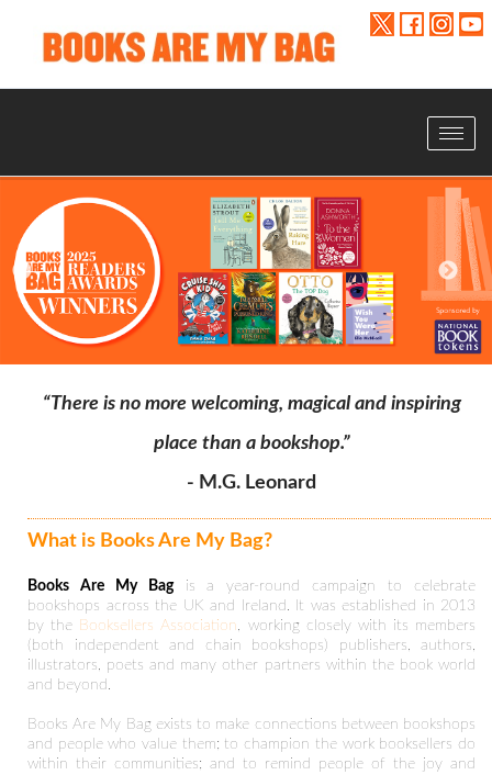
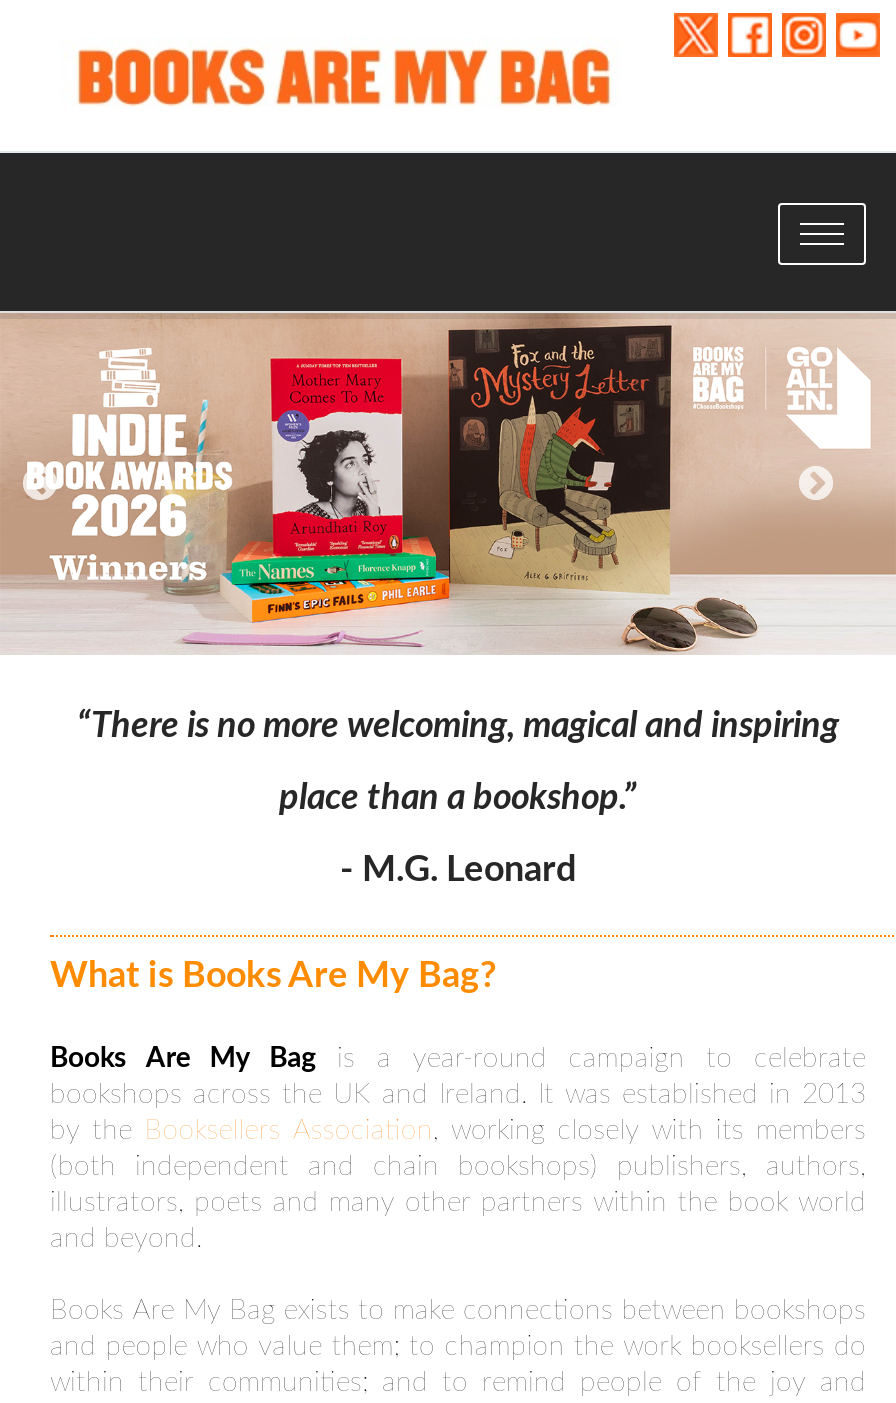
- [image]
+ [image]
